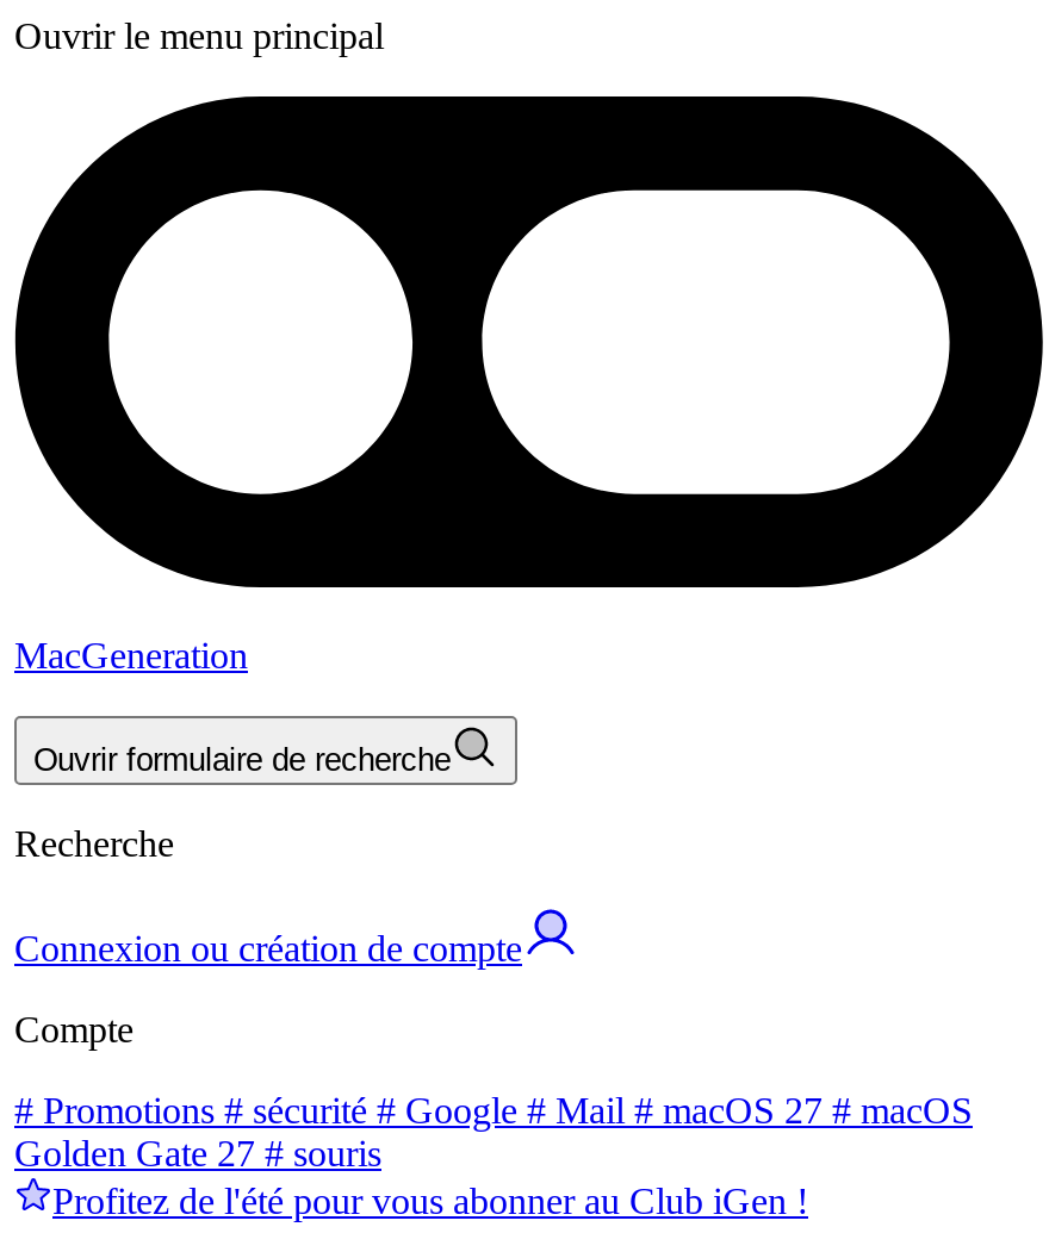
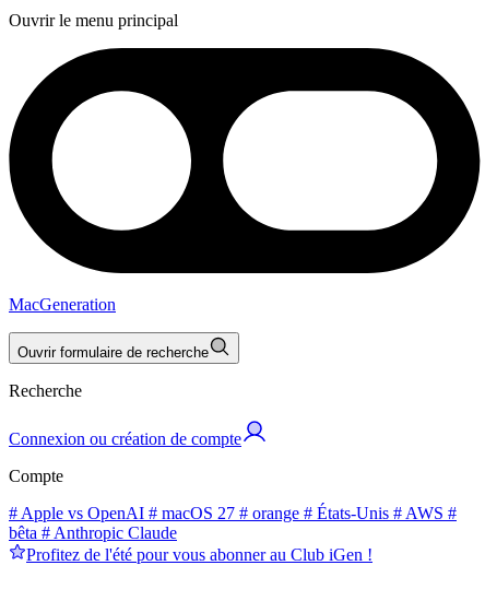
- # Promotions # sécurité # Google # Mail # macOS 27 # macOS
- Golden Gate 27 # souris
+ # Apple vs OpenAI # macOS 27 # orange # États-Unis # AWS #
+ bêta # Anthropic Claude
